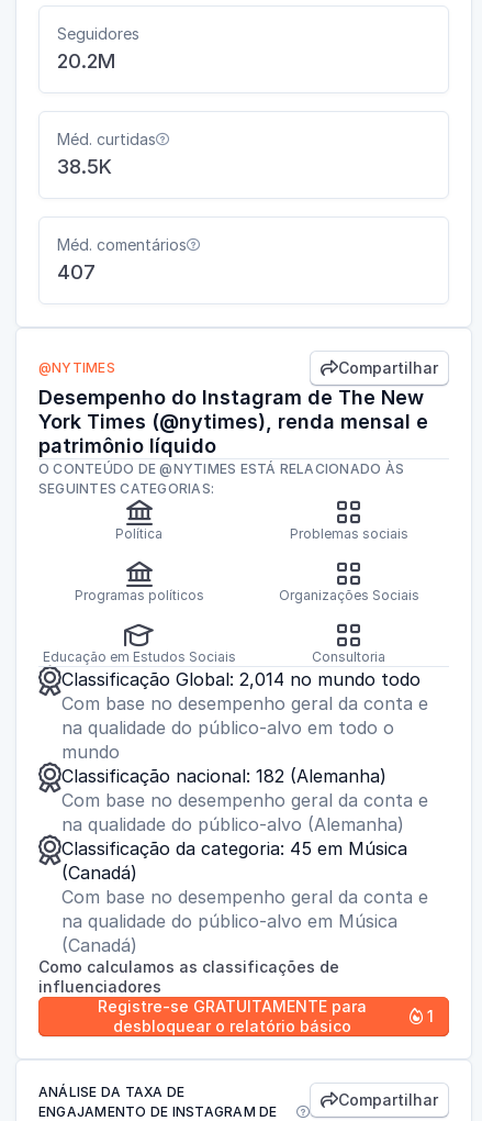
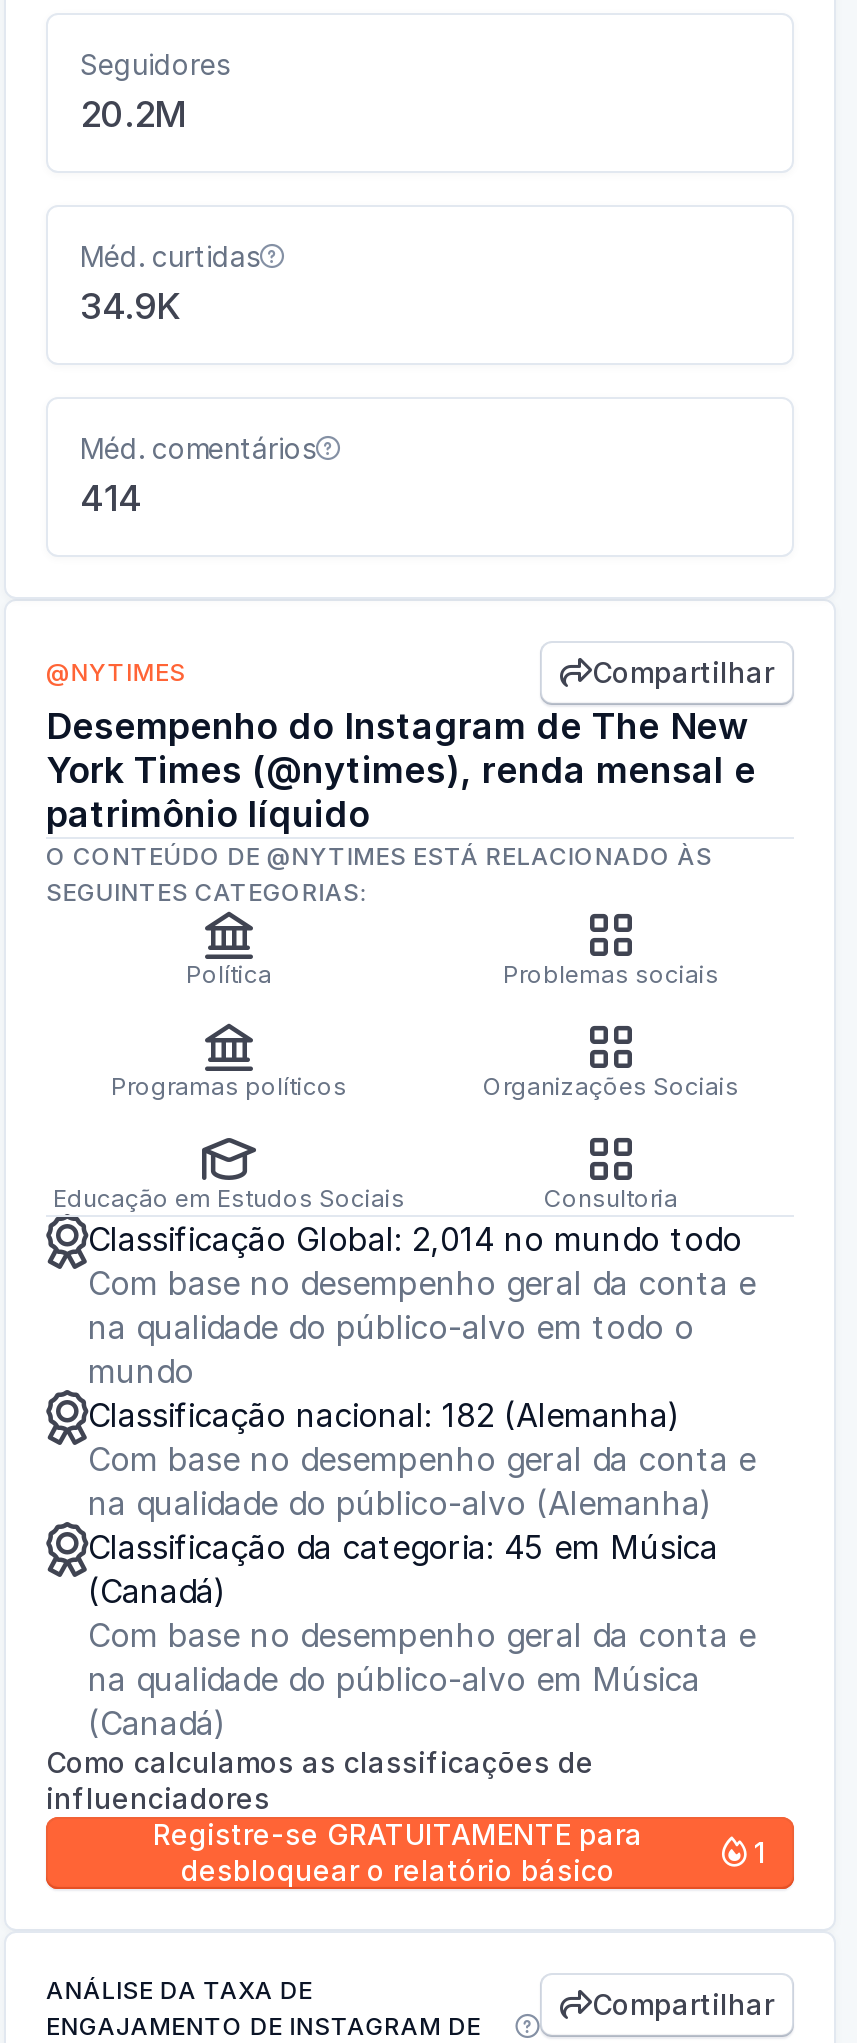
- 38.5K
+ 34.9K

- 407
+ 414
